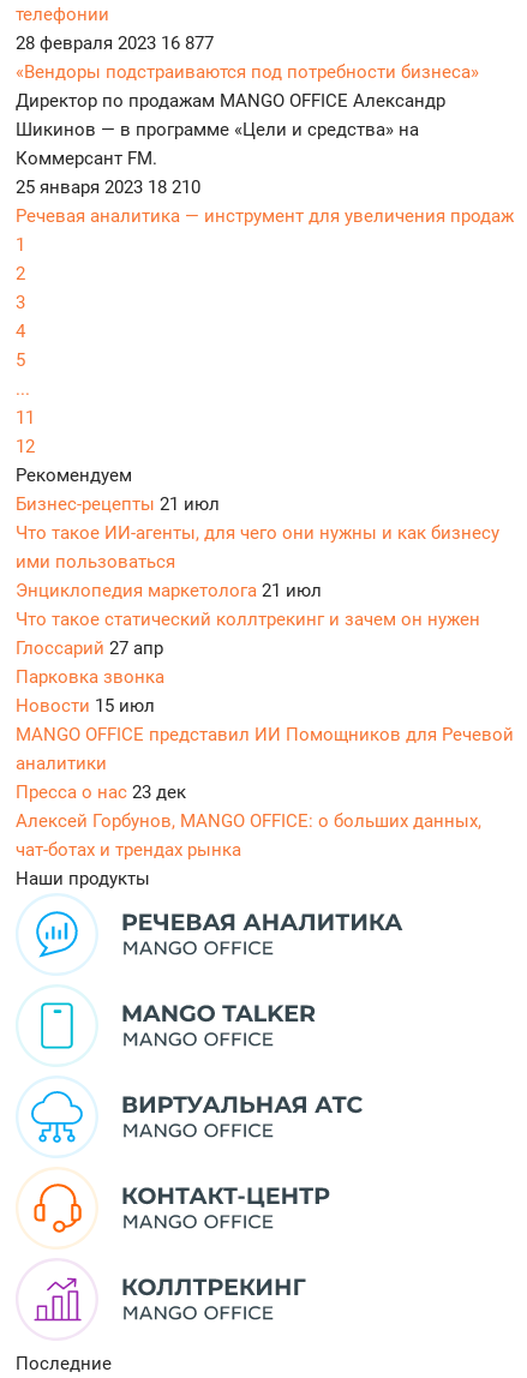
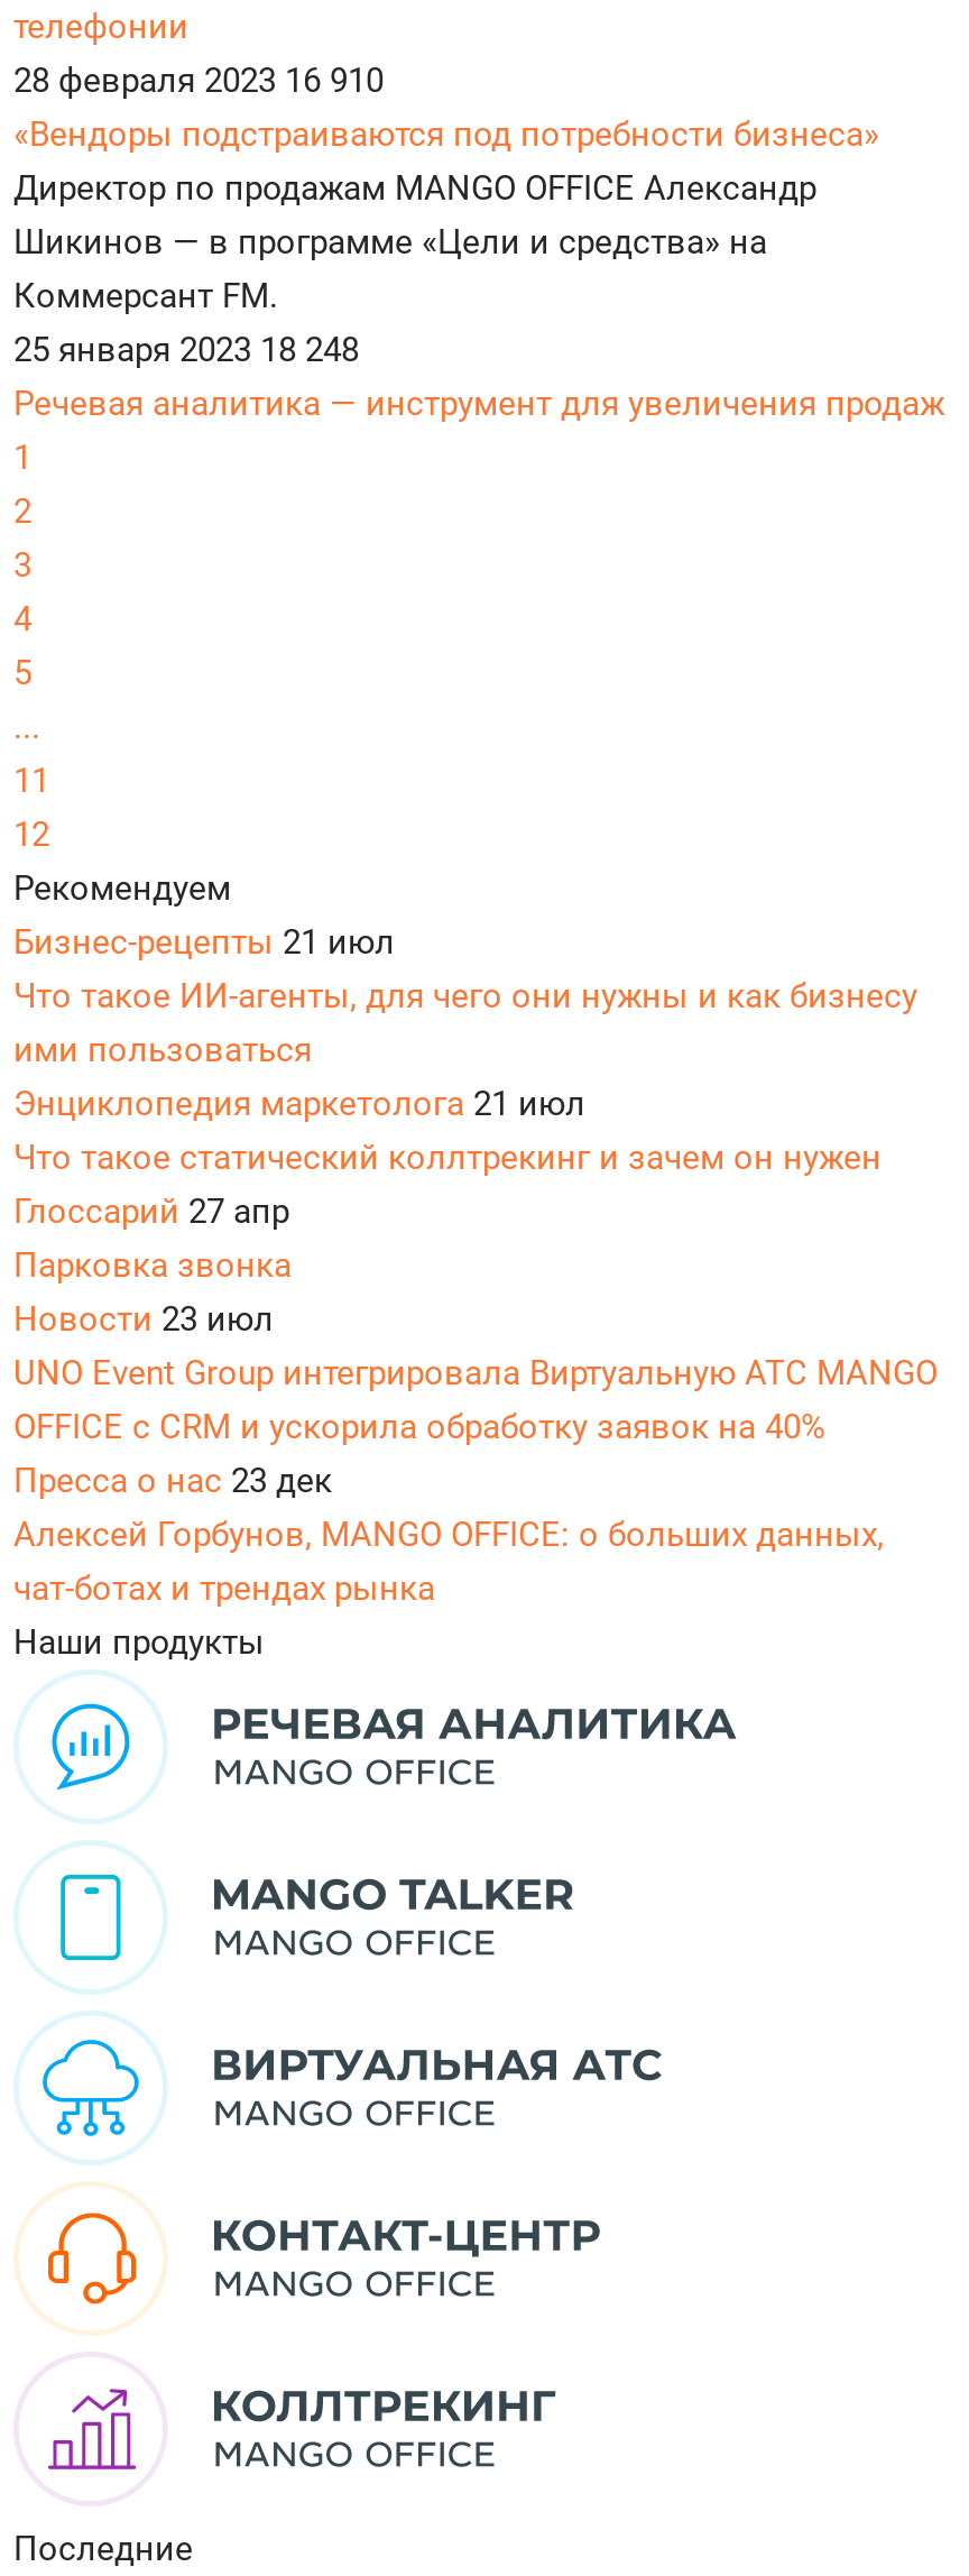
- 28 февраля 2023 16 877
+ 28 февраля 2023 16 910

- 25 января 2023 18 210
+ 25 января 2023 18 248

- Новости 15 июл
- MANGO OFFICE представил ИИ Помощников для Речевой
- аналитики
+ Новости 23 июл
+ UNO Event Group интегрировала Виртуальную АТС MANGO
+ OFFICE с CRM и ускорила обработку заявок на 40%
